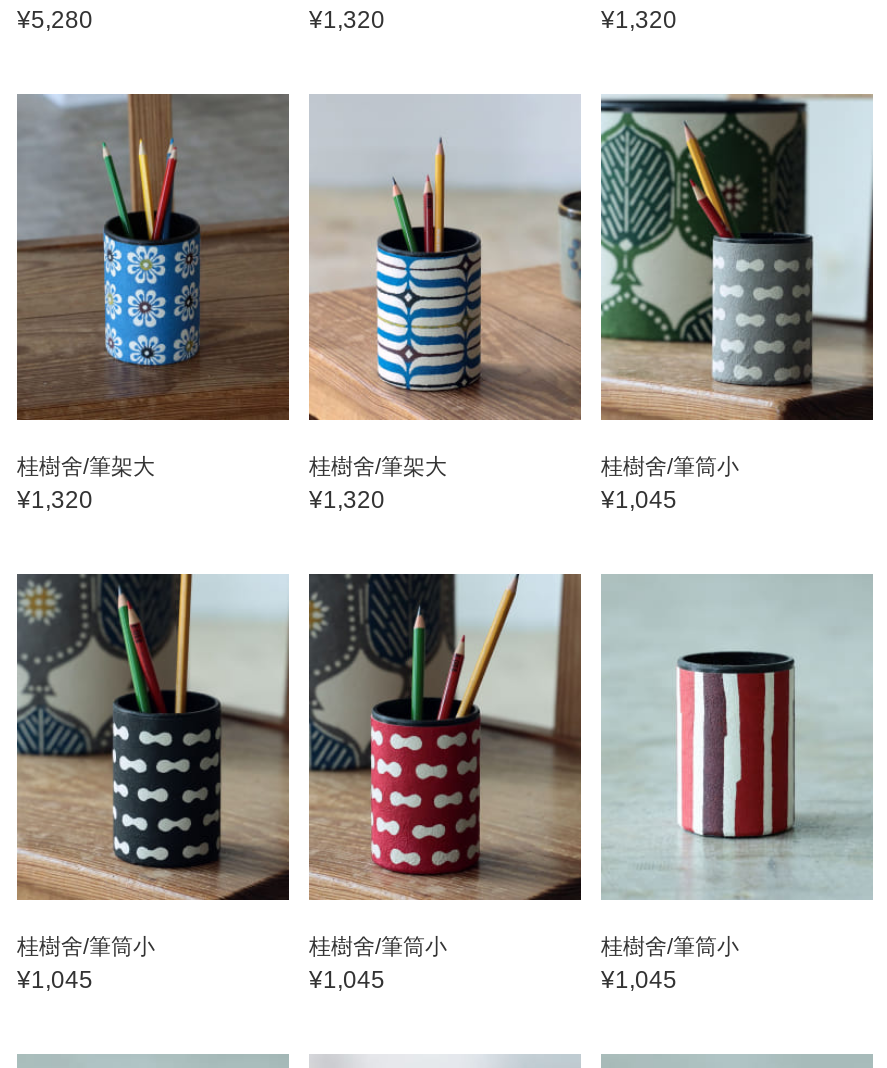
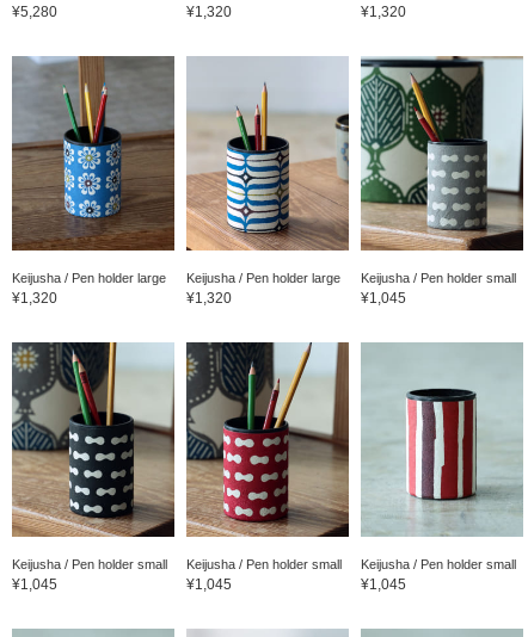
- 桂樹舍/筆架大
+ Keijusha / Pen holder large

- 桂樹舍/筆架大
+ Keijusha / Pen holder large

- 桂樹舍/筆筒小
+ Keijusha / Pen holder small

- 桂樹舍/筆筒小
+ Keijusha / Pen holder small

- 桂樹舍/筆筒小
+ Keijusha / Pen holder small

- 桂樹舍/筆筒小
+ Keijusha / Pen holder small
